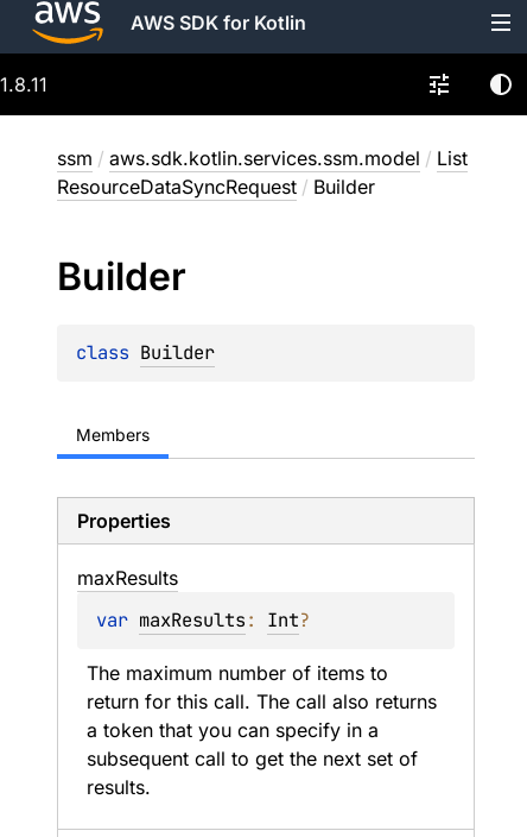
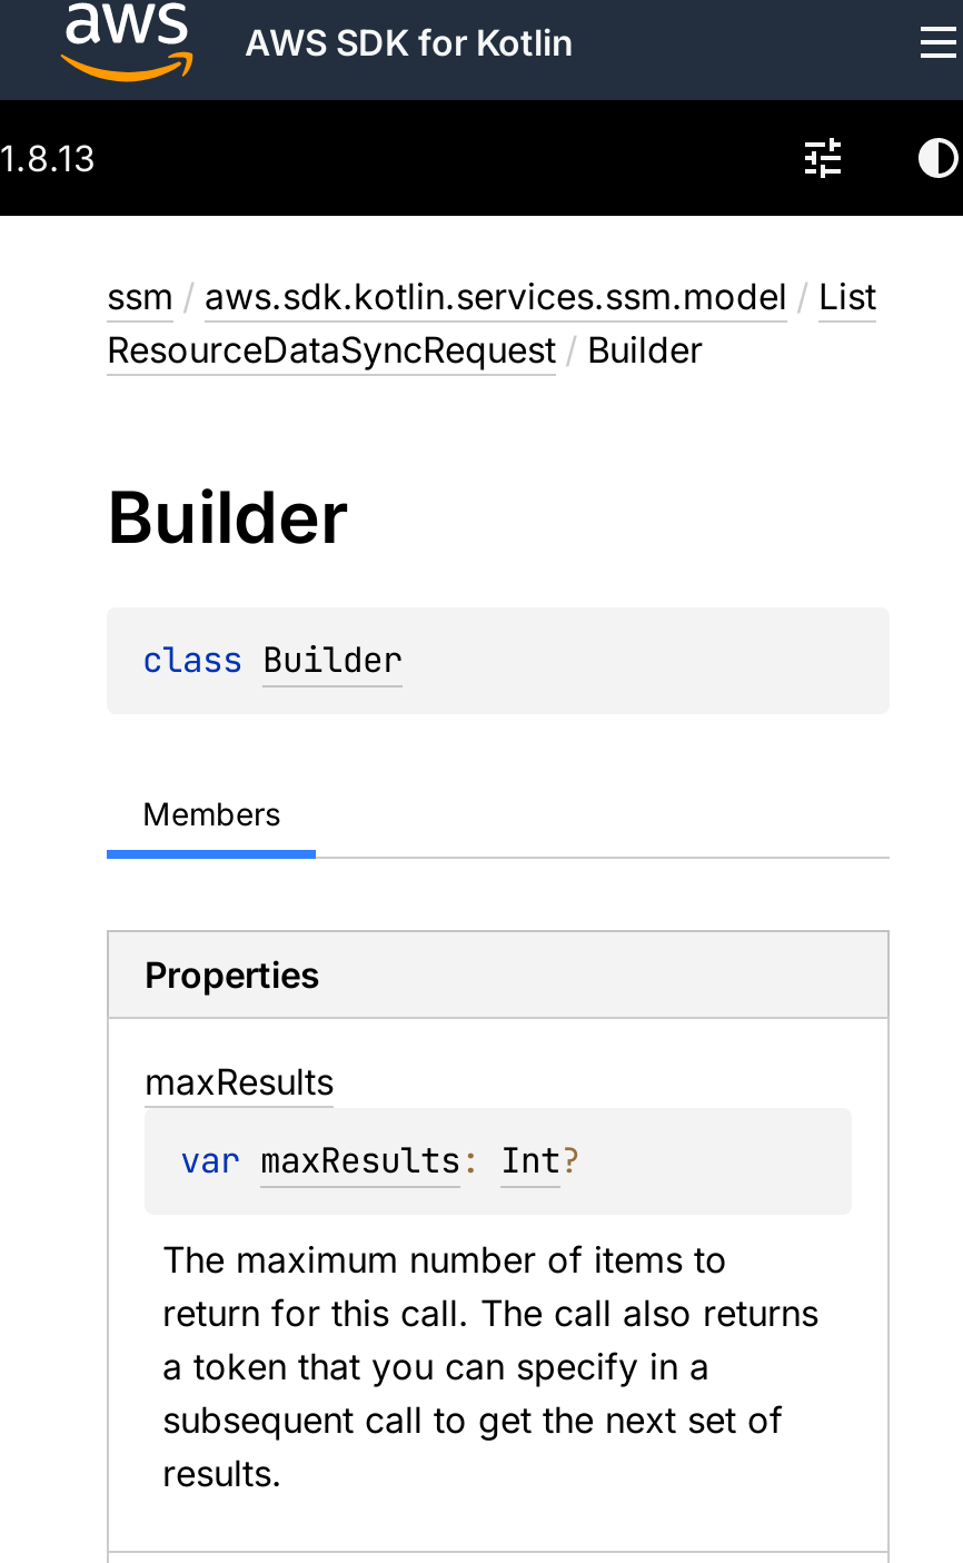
- 1.8.11
+ 1.8.13
